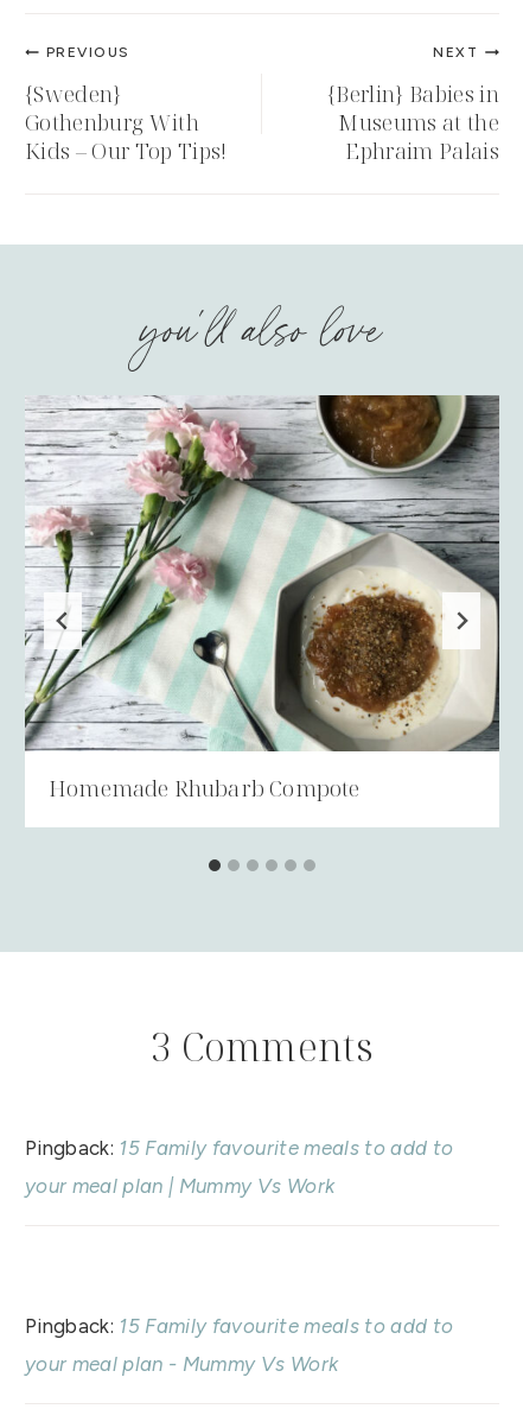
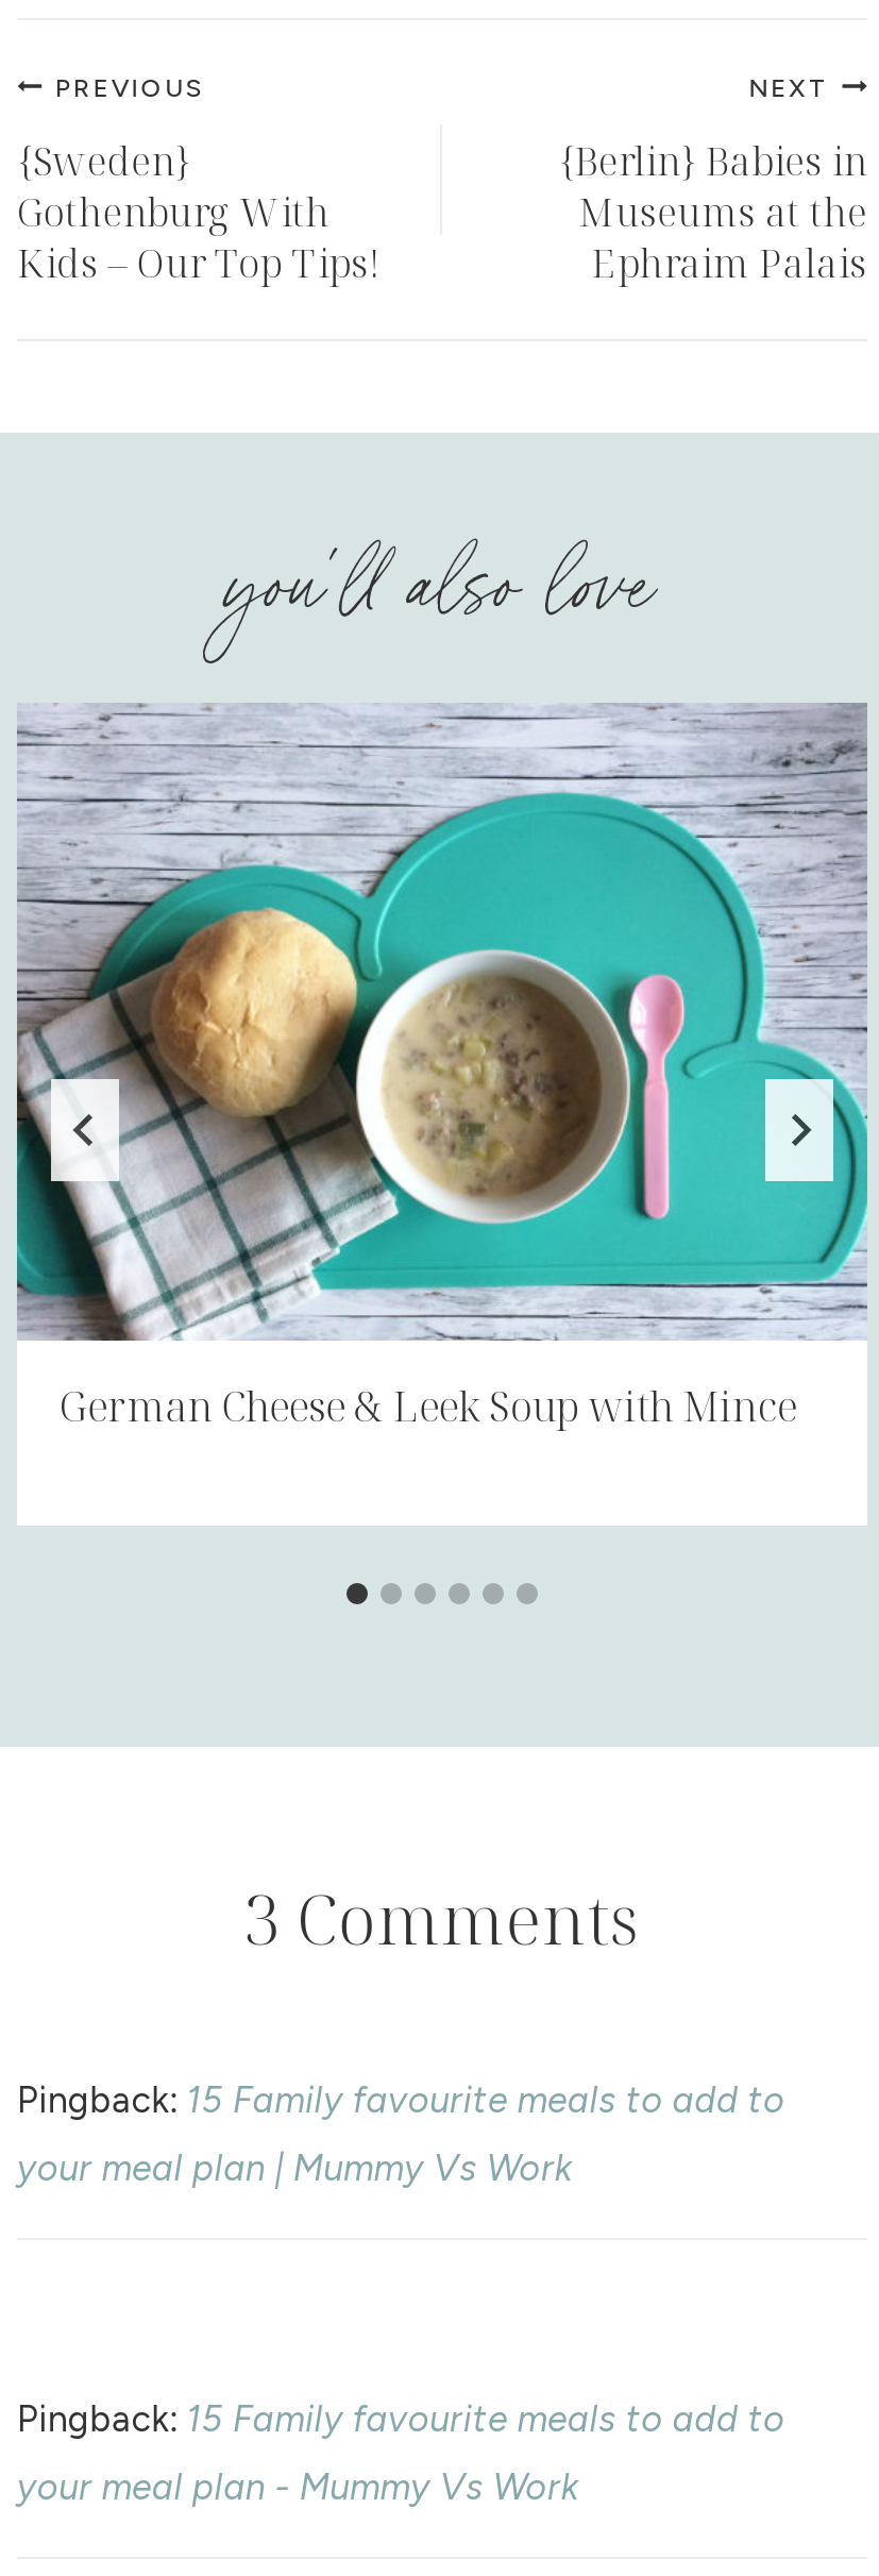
- [image]
- Homemade Rhubarb Compote
+ [image]
+ German Cheese & Leek Soup with Mince
